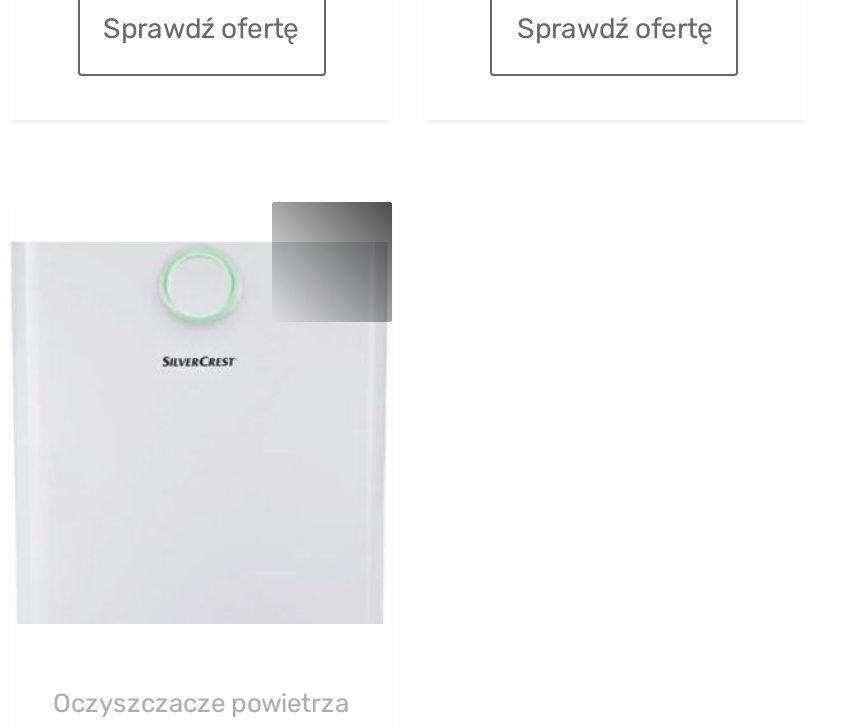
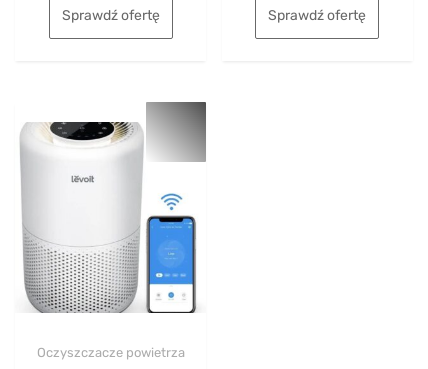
- [image]
+ [image]
